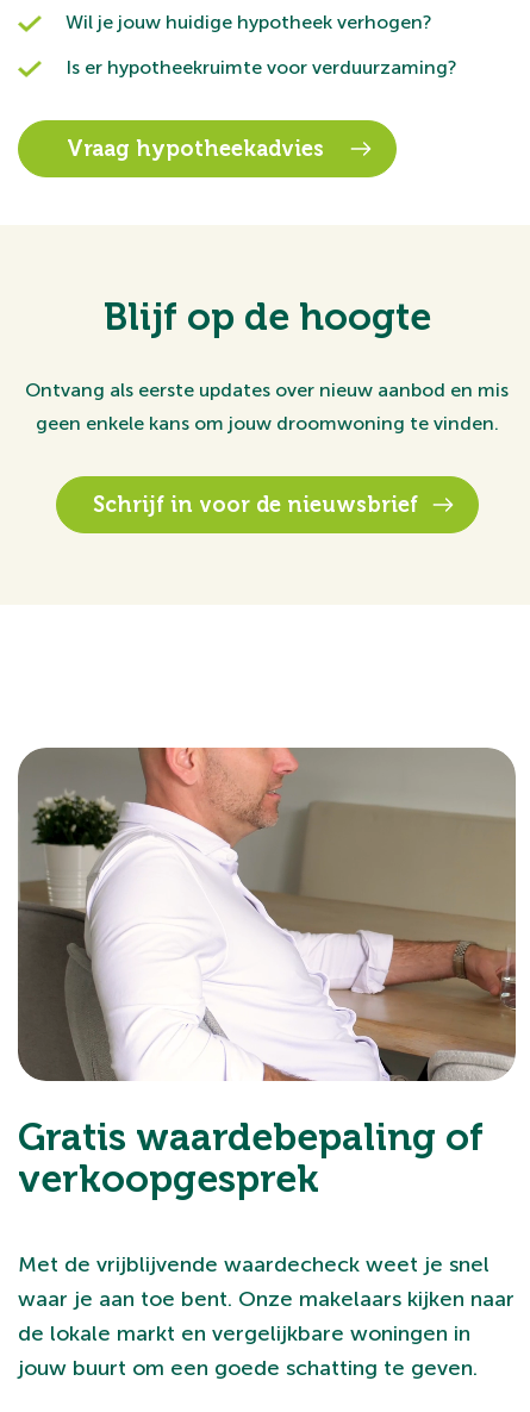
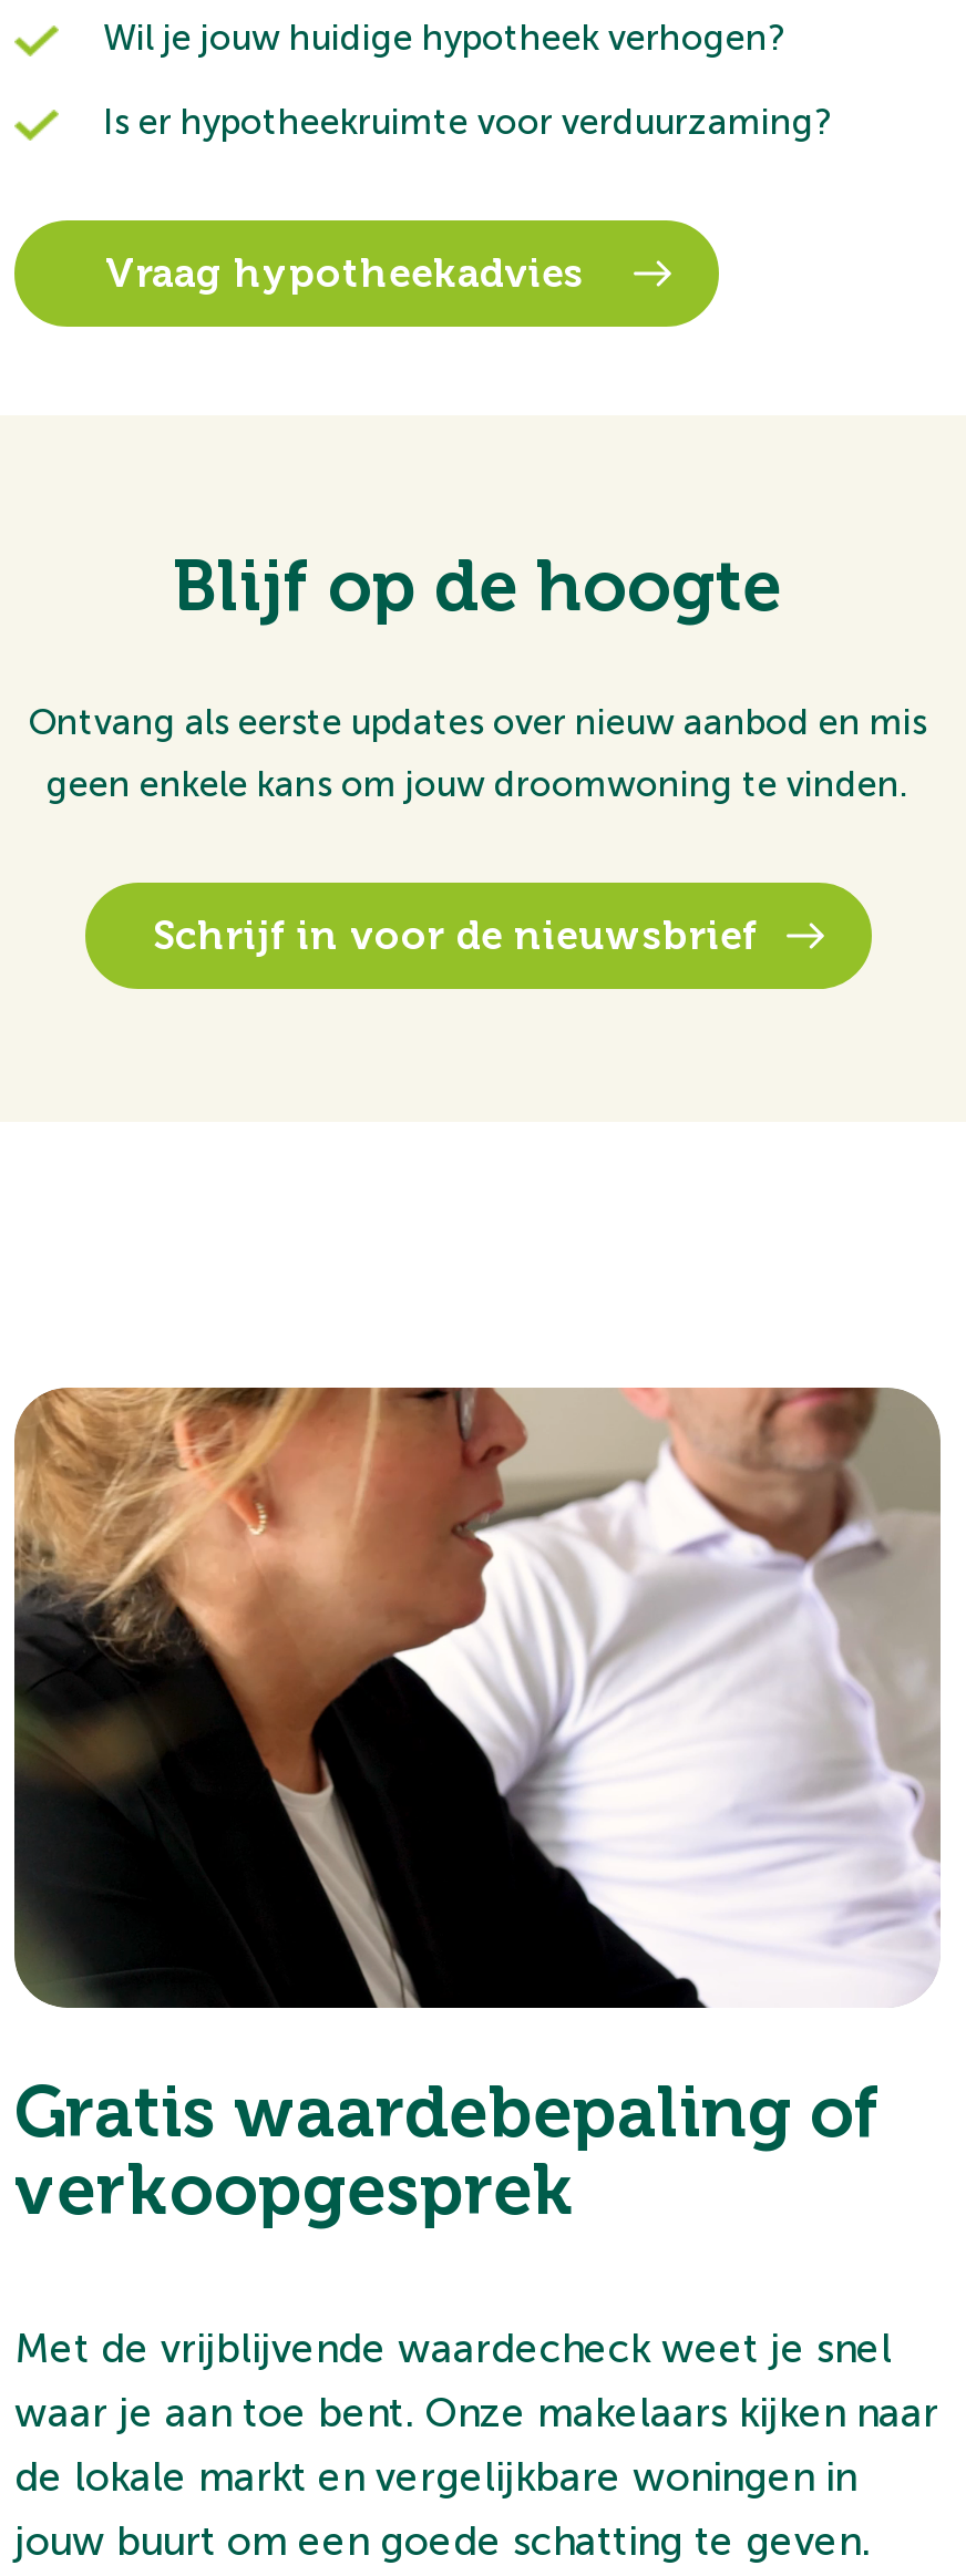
- [image]
+ [image]
